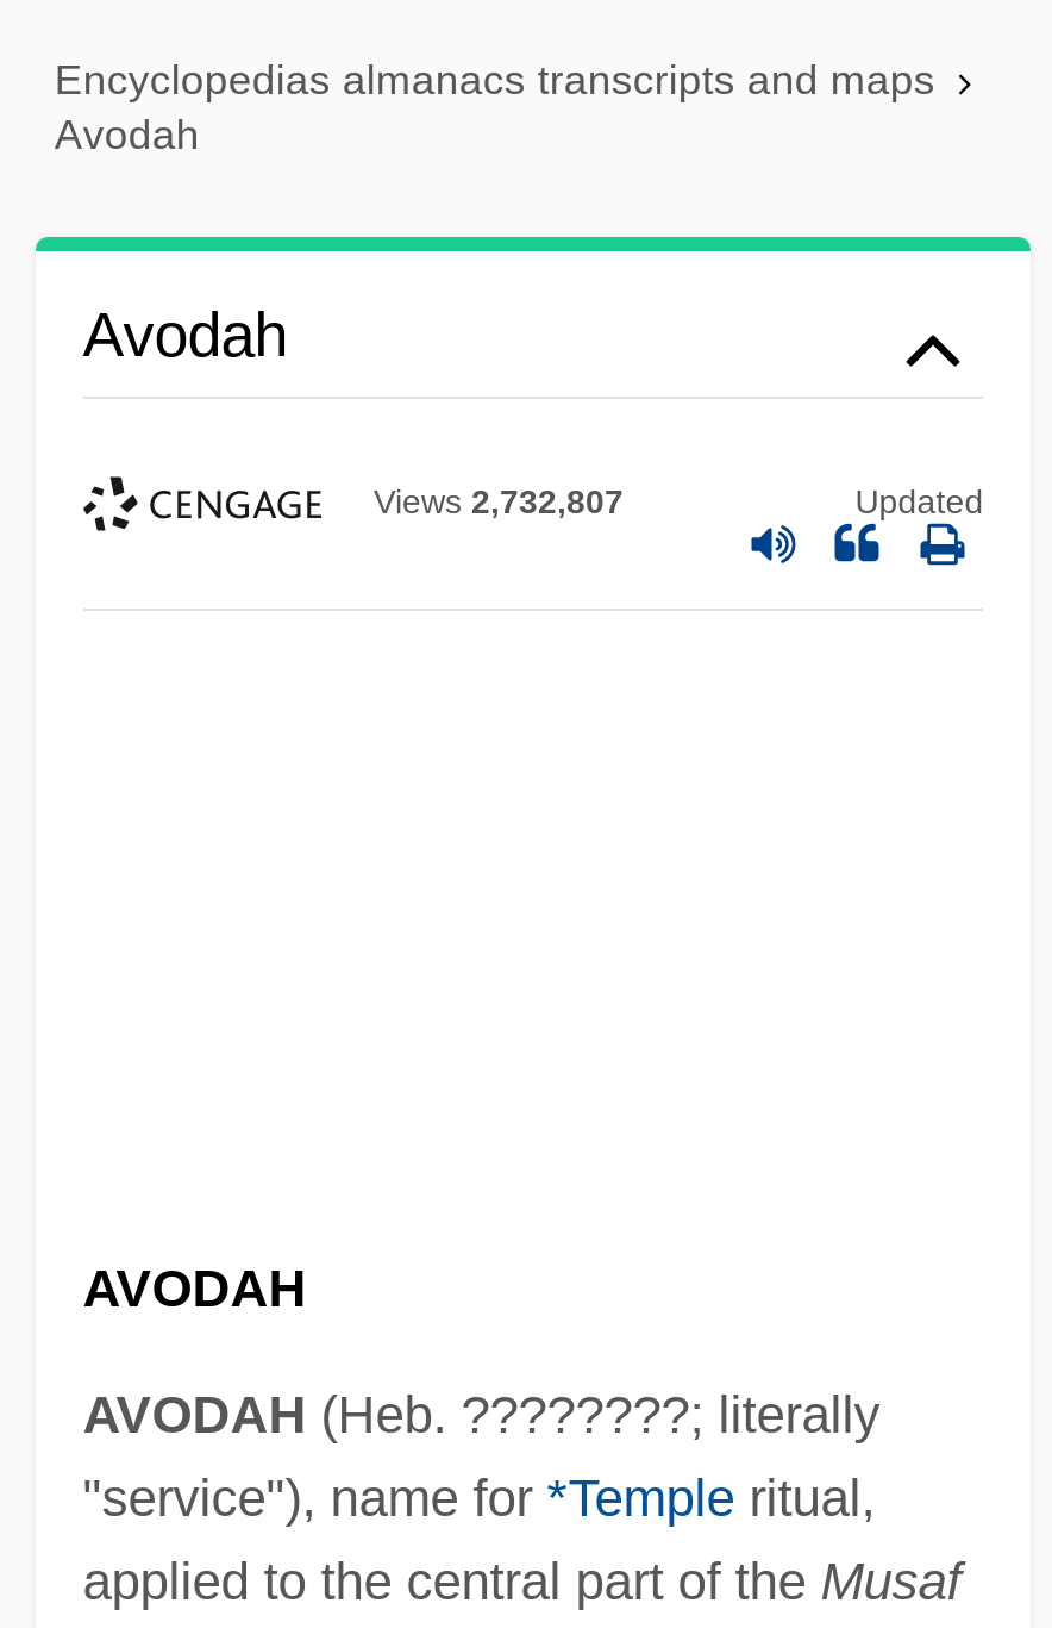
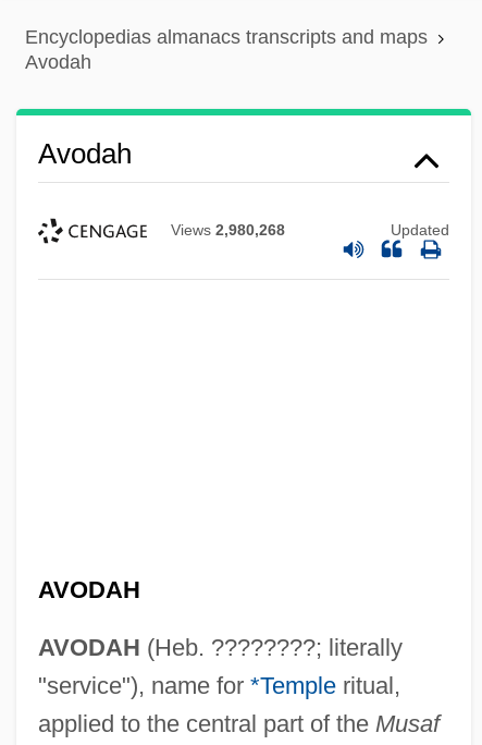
- Views 2,732,807
+ Views 2,980,268
